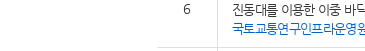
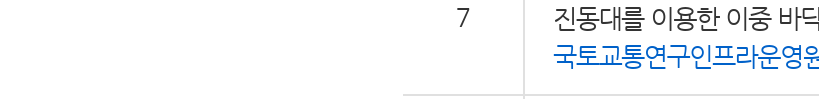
- 6
+ 7
